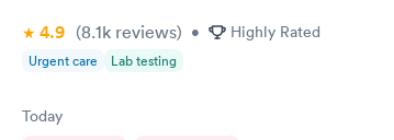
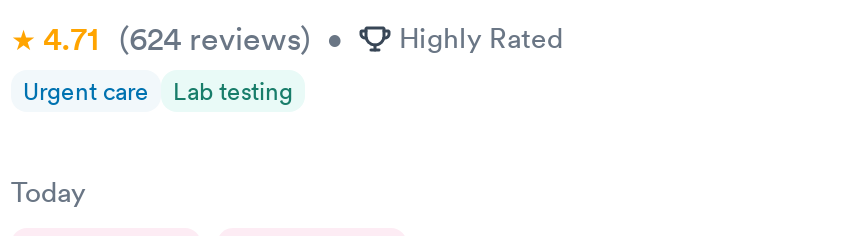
- 4.9 (8.1k reviews) • Highly Rated
+ 4.71 (624 reviews) • Highly Rated
